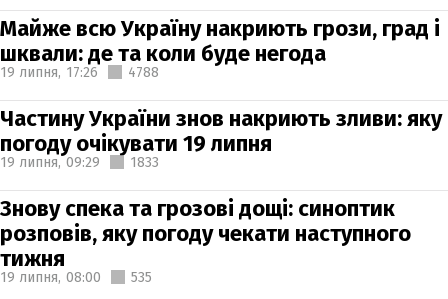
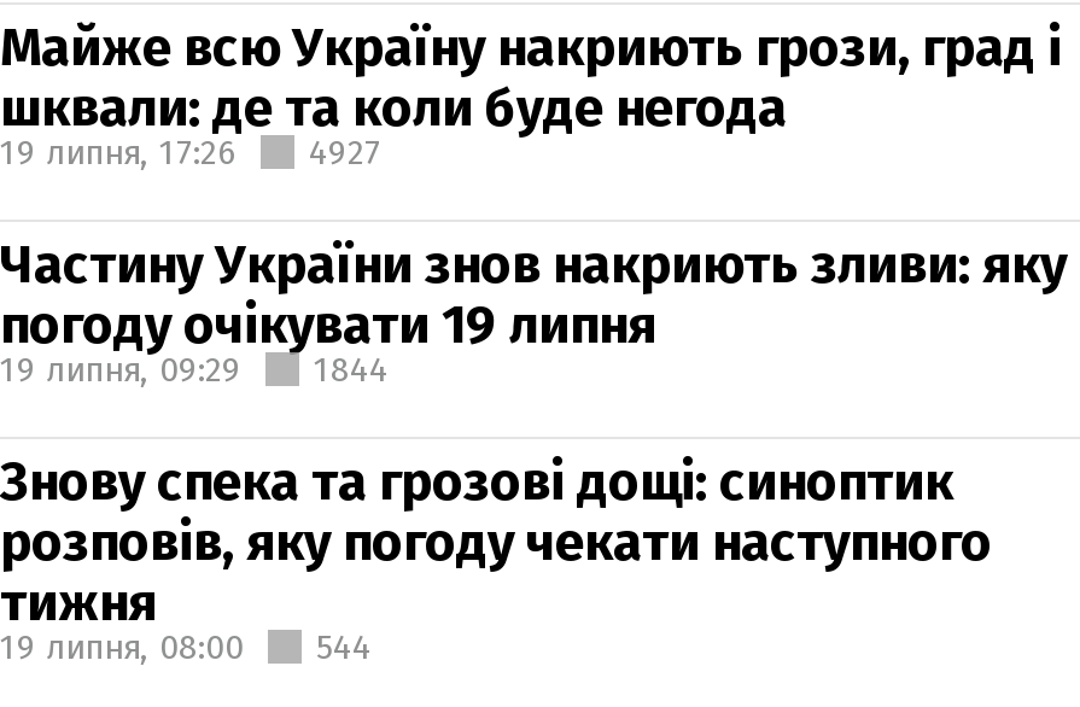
- 19 липня, 17:26 4788
+ 19 липня, 17:26 4927

- 19 липня, 09:29 1833
+ 19 липня, 09:29 1844

- 19 липня, 08:00 535
+ 19 липня, 08:00 544
